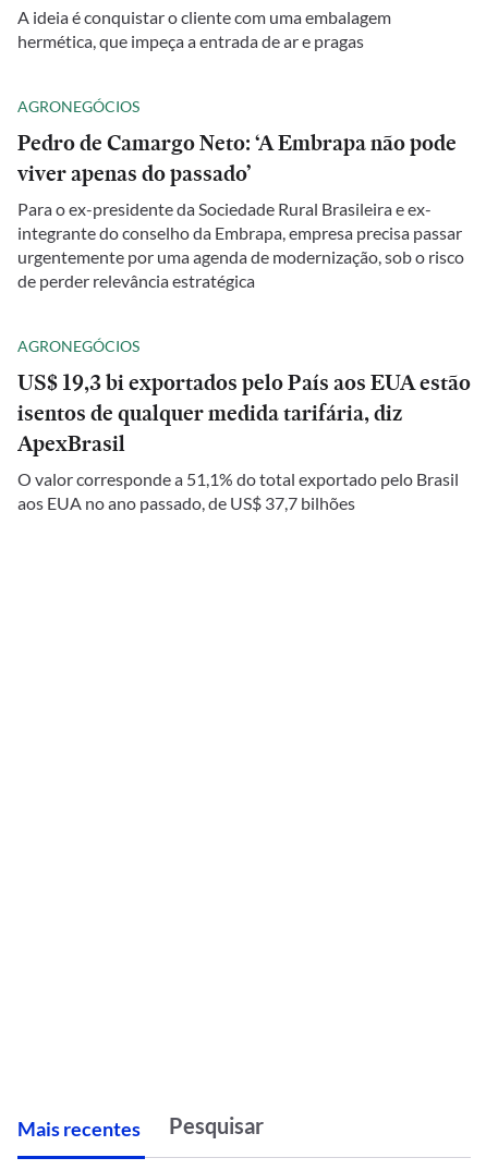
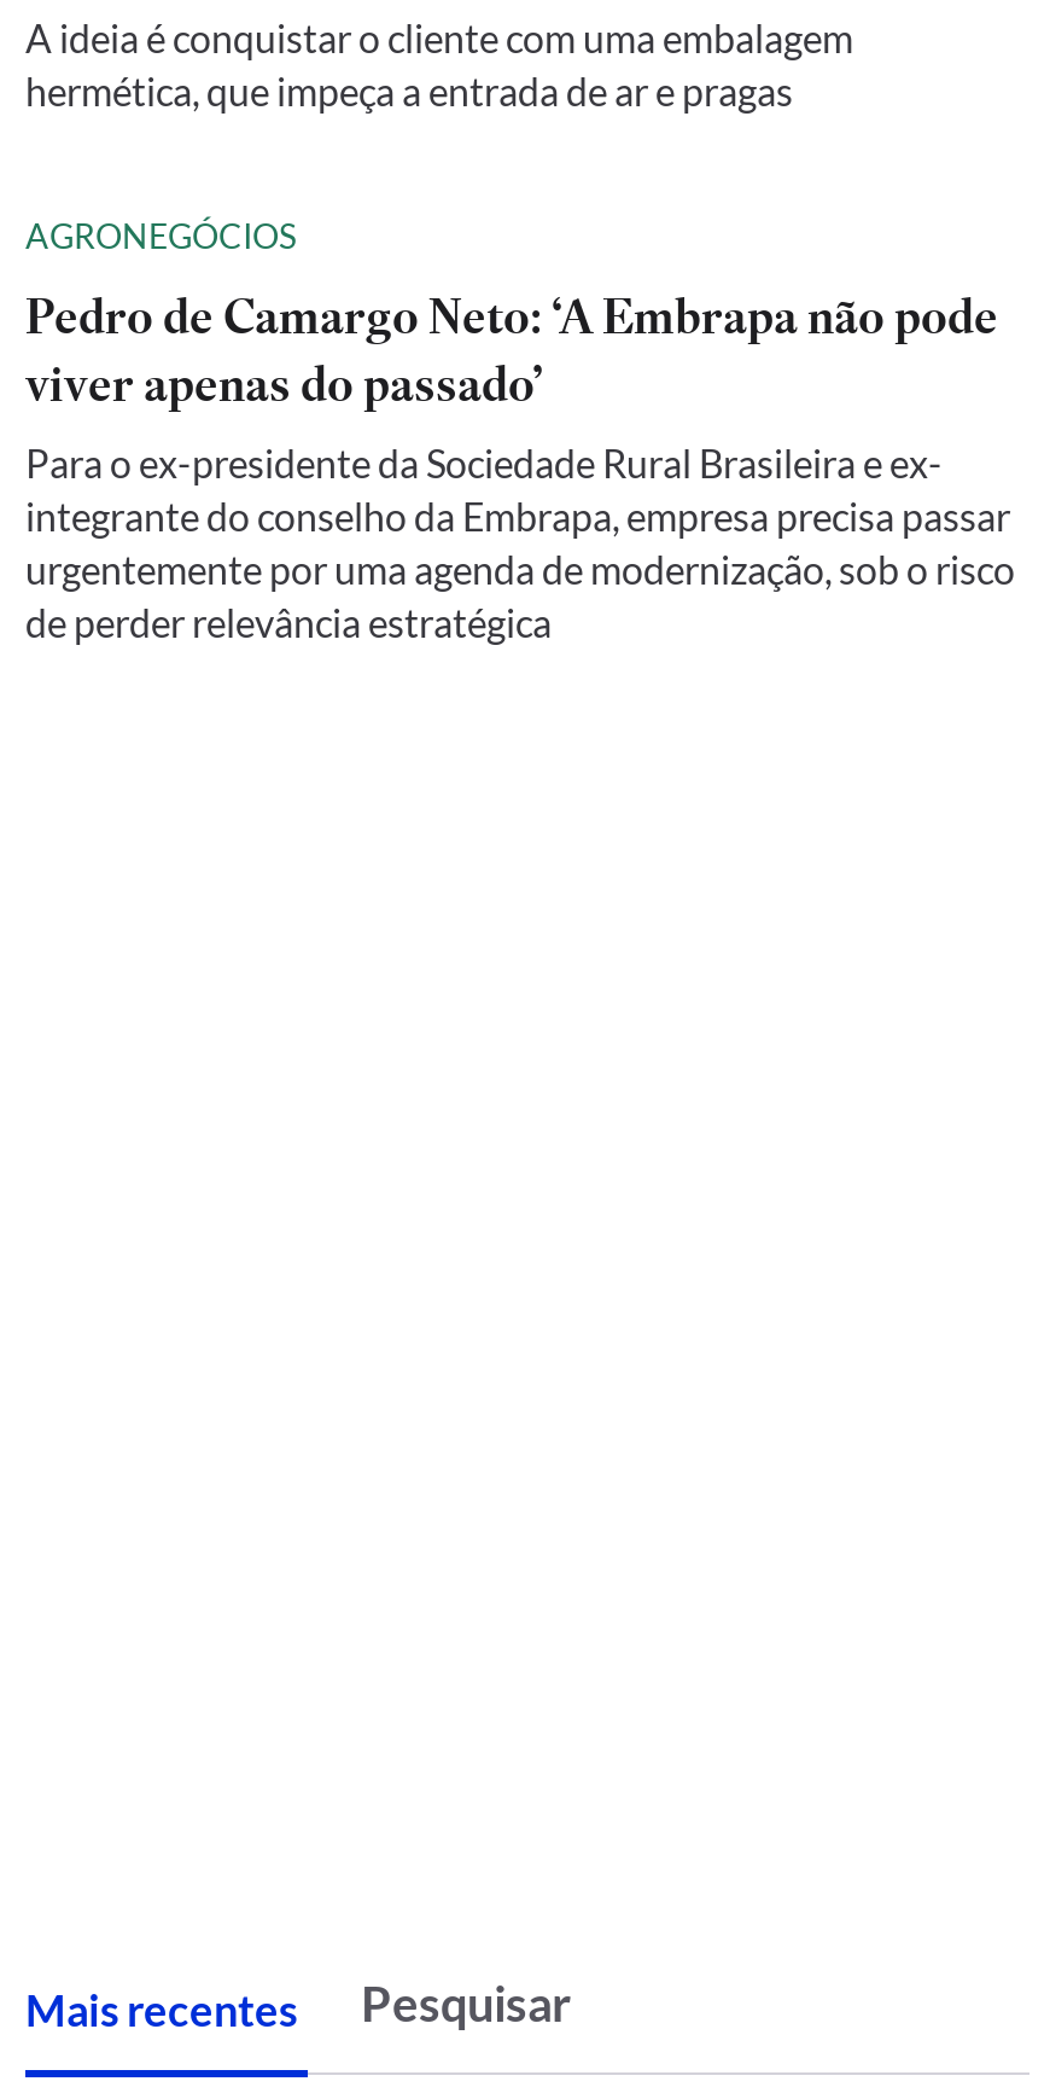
- AGRONEGÓCIOS
- US$ 19,3 bi exportados pelo País aos EUA estão
- isentos de qualquer medida tarifária, diz
- ApexBrasil
- O valor corresponde a 51,1% do total exportado pelo Brasil
- aos EUA no ano passado, de US$ 37,7 bilhões
